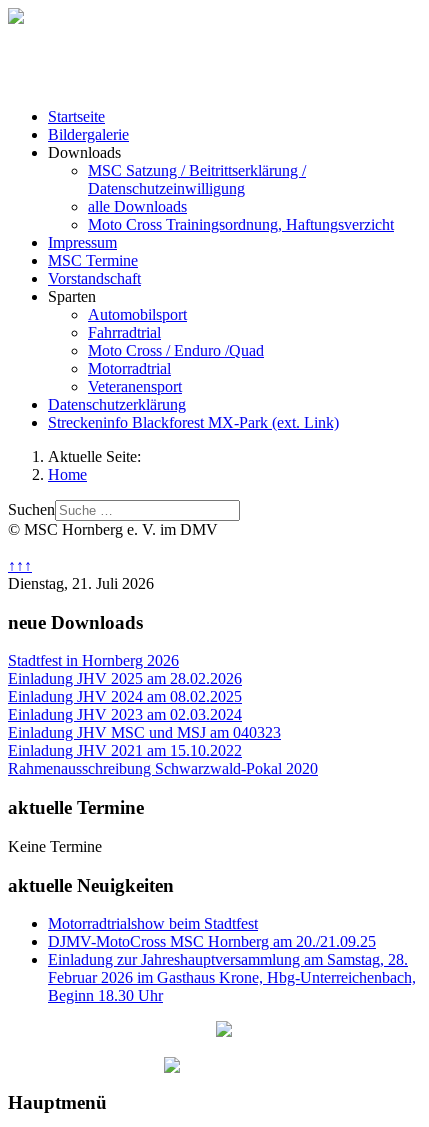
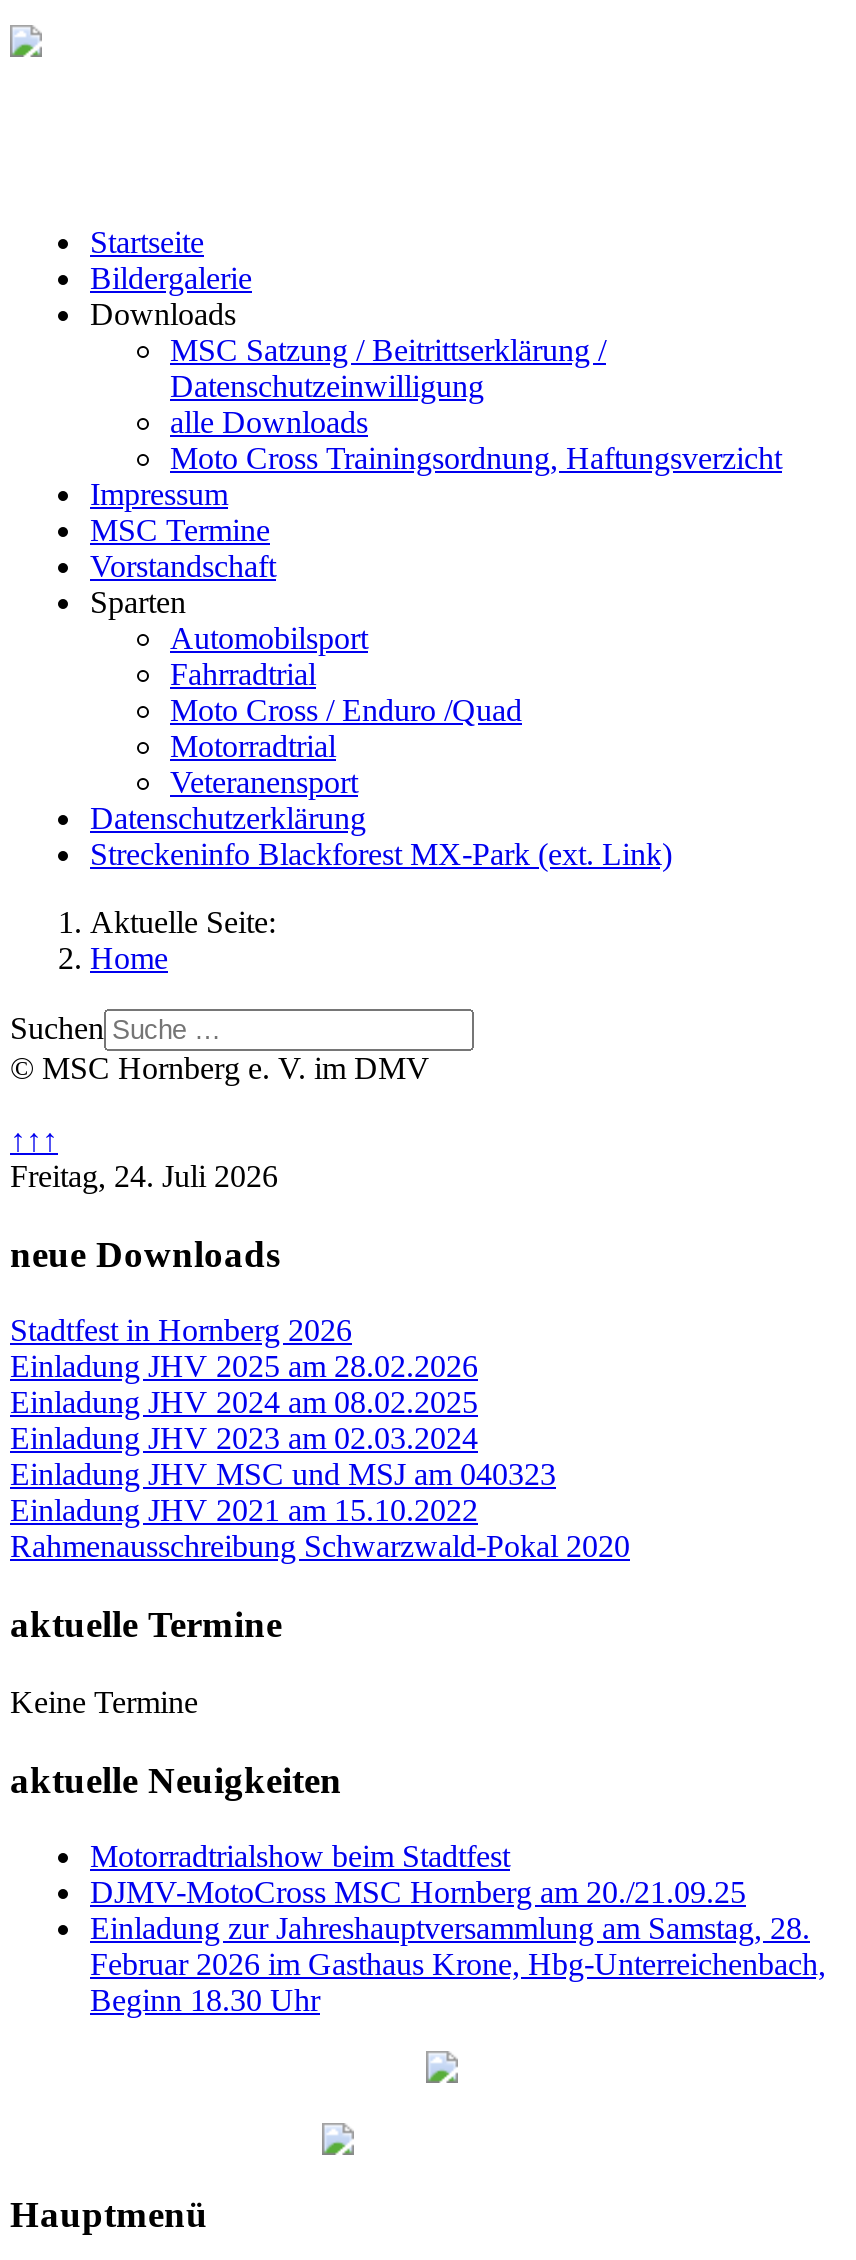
- Dienstag, 21. Juli 2026
+ Freitag, 24. Juli 2026
